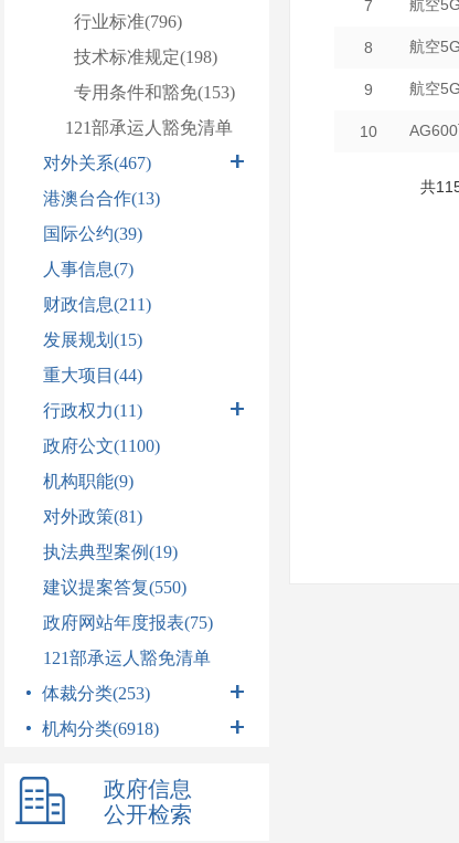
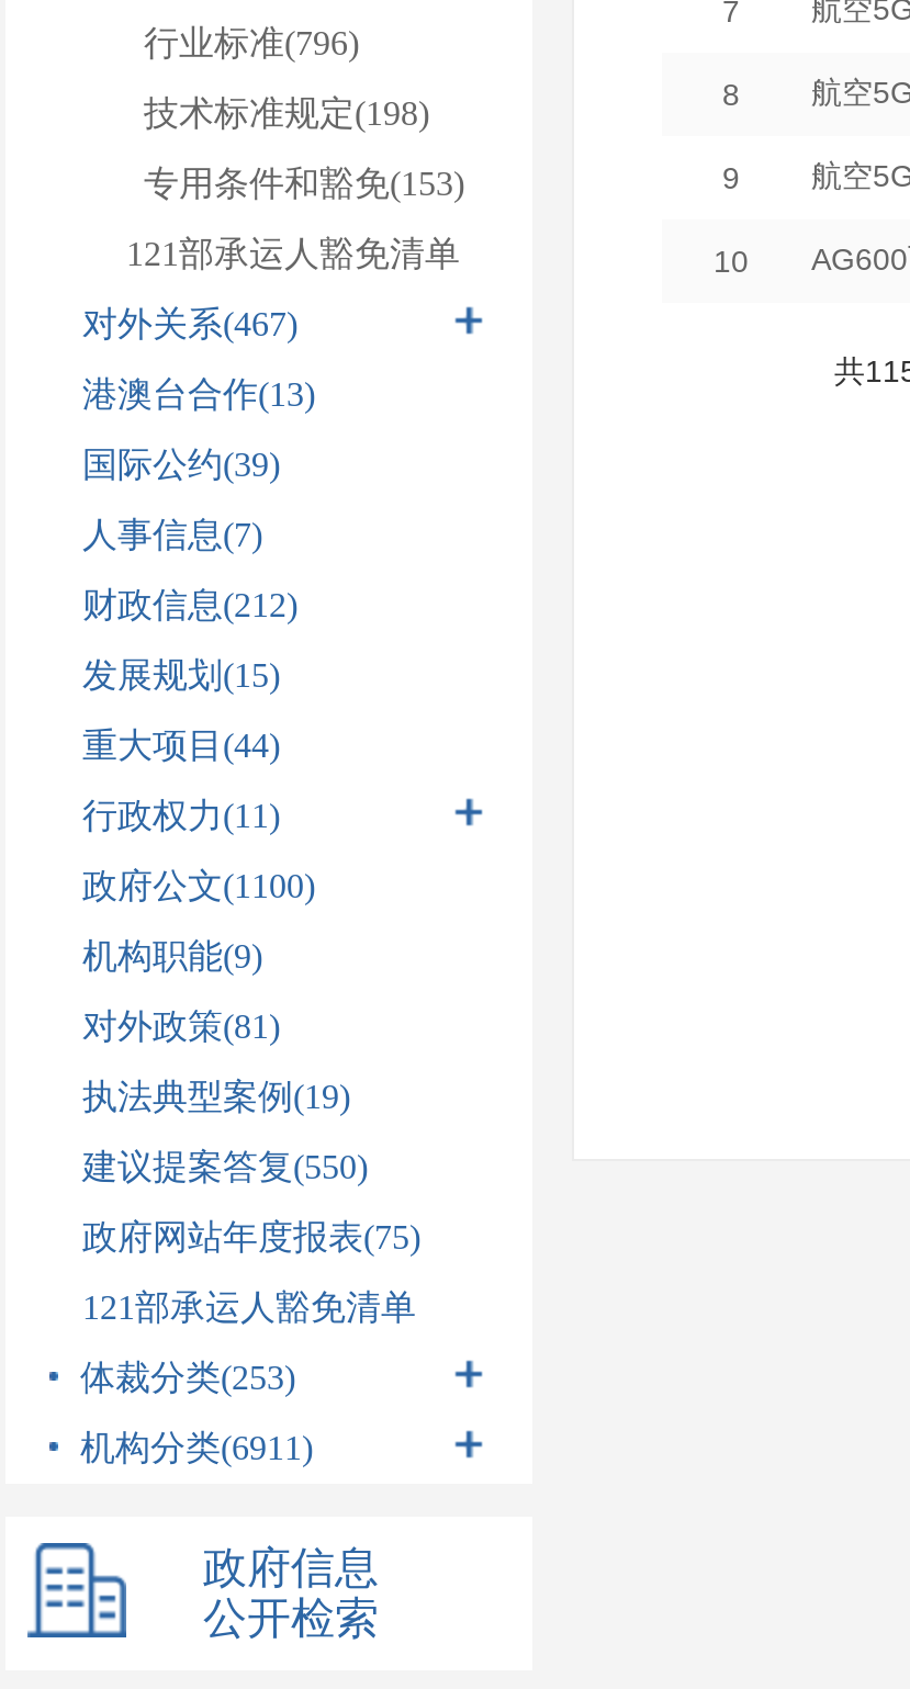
- 财政信息(211)
+ 财政信息(212)

- 机构分类(6918)
+ 机构分类(6911)
